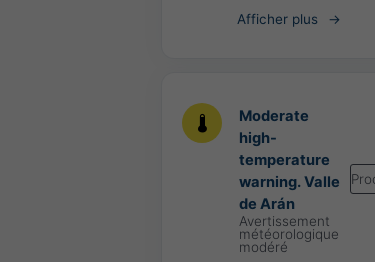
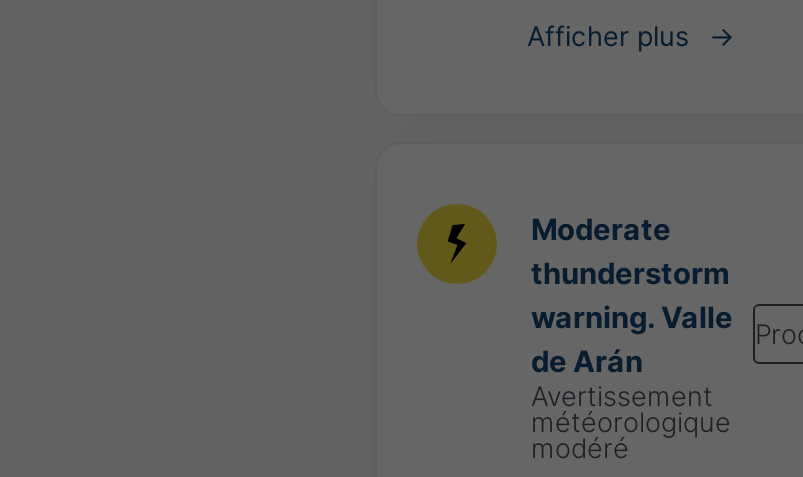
- high-
- temperature
+ thunderstorm
